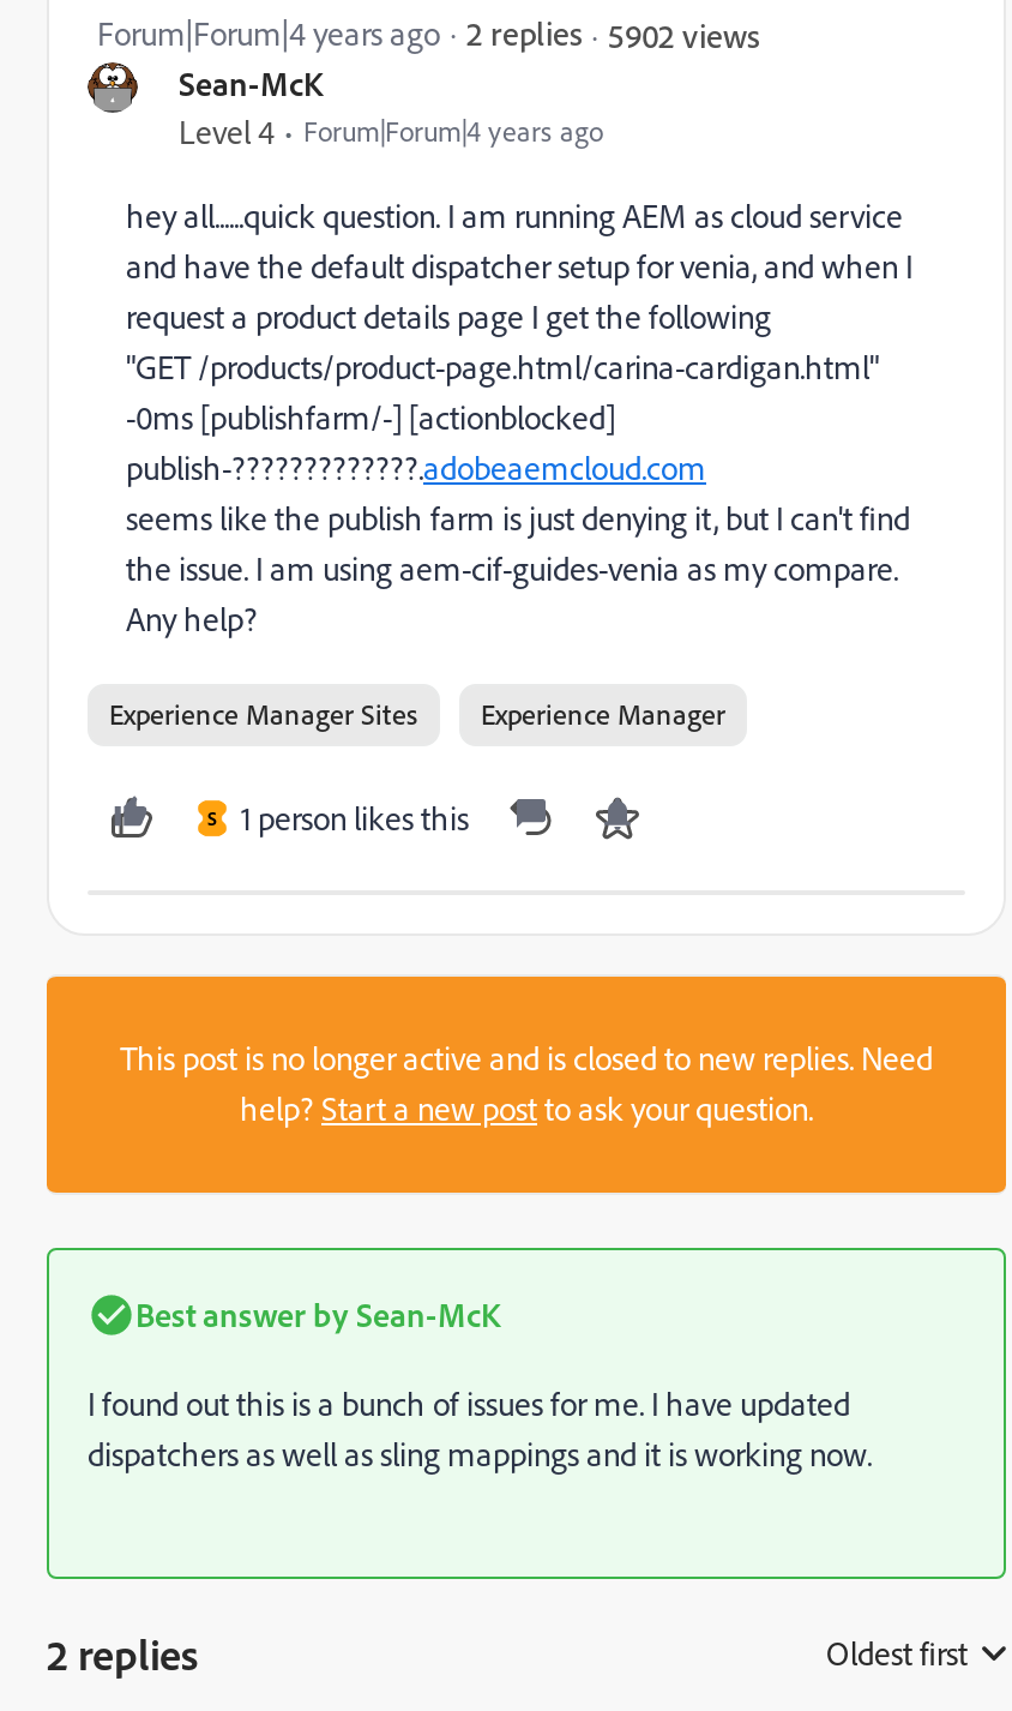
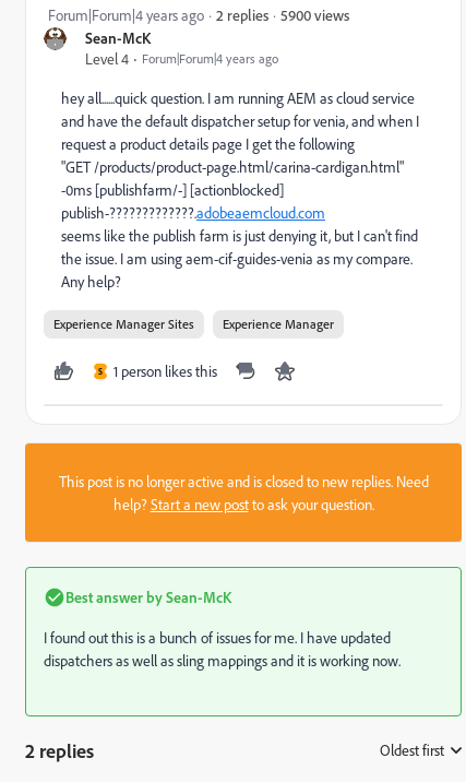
- 5902 views
+ 5900 views
